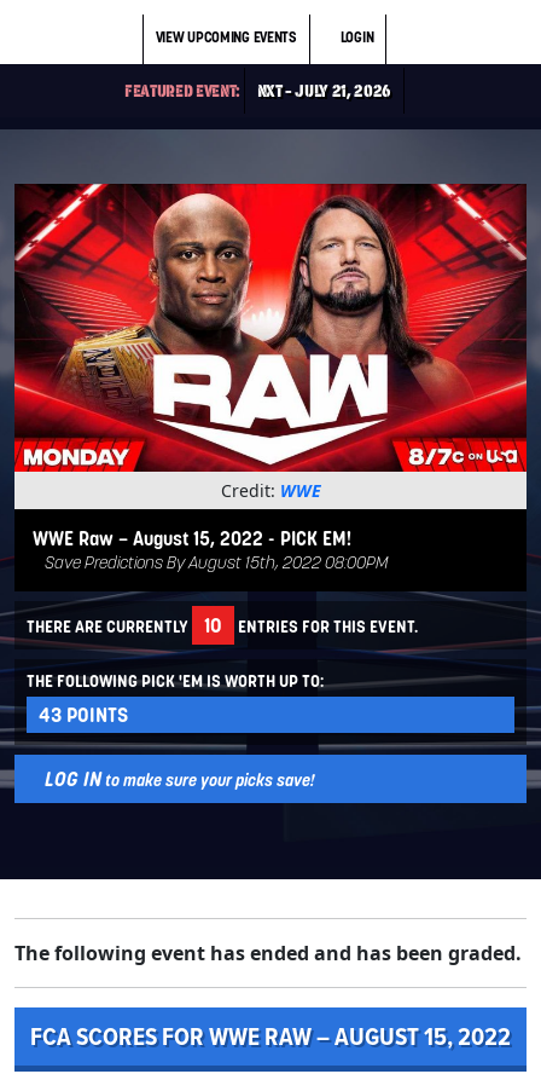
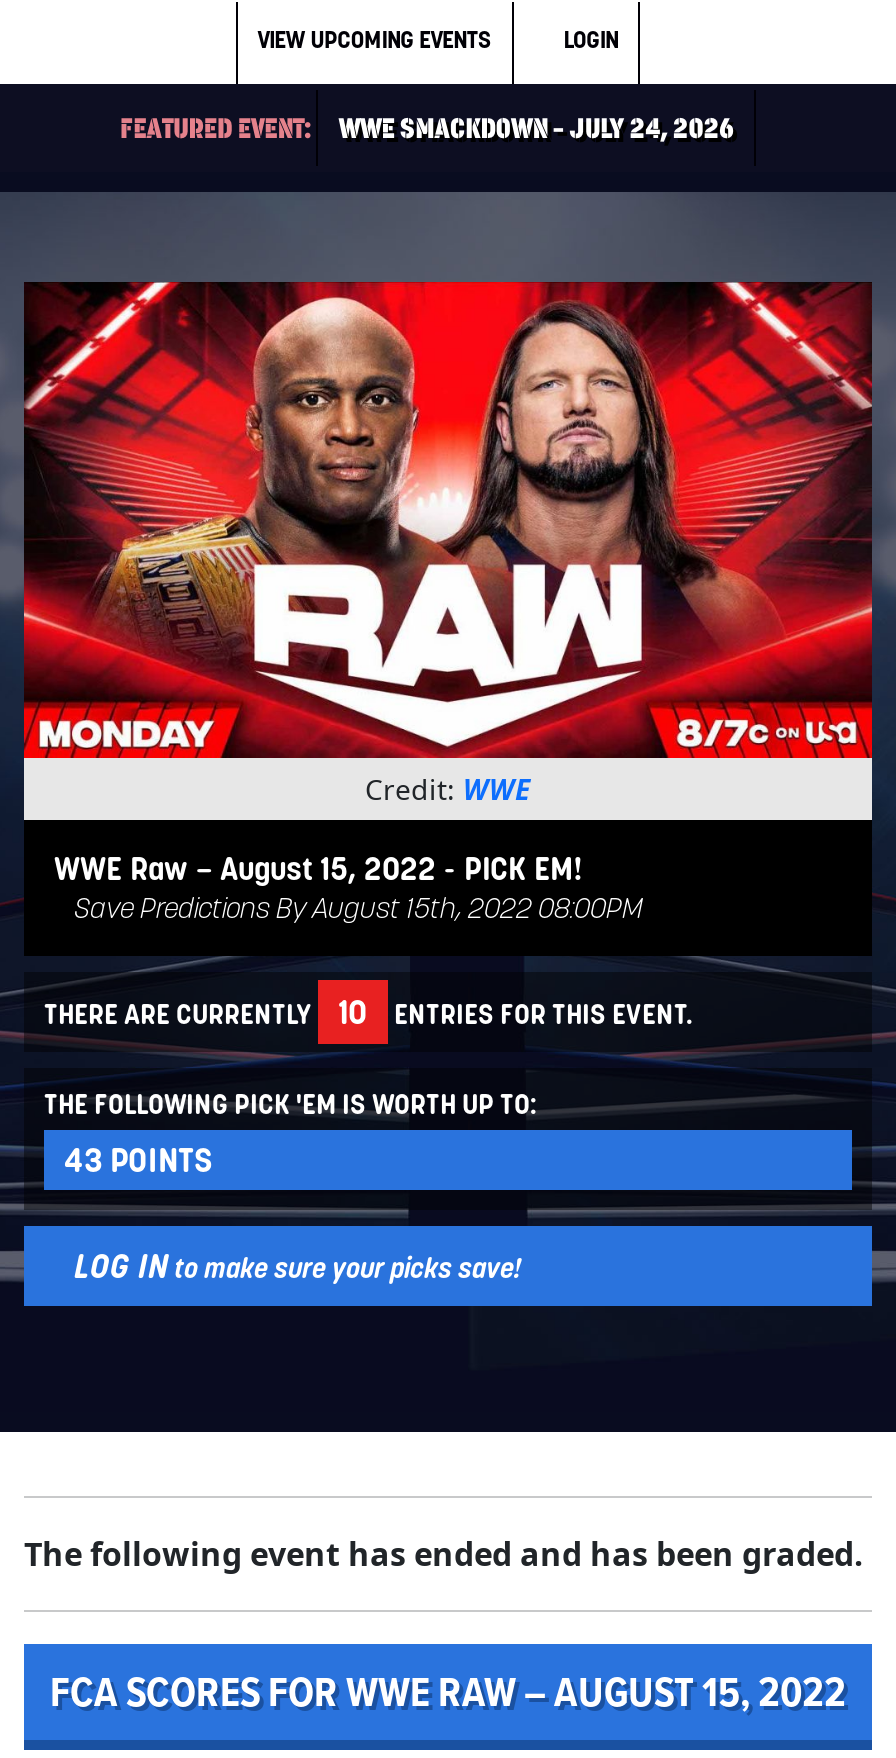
- NXT – JULY 21, 2026
+ WWE SMACKDOWN – JULY 24, 2026
